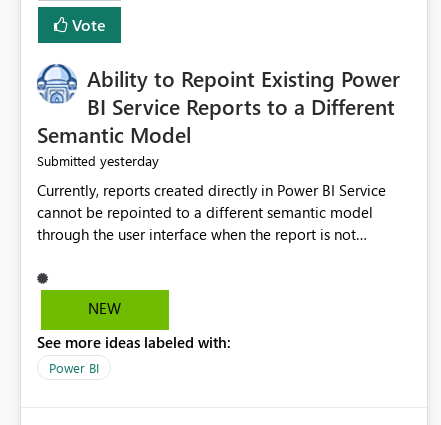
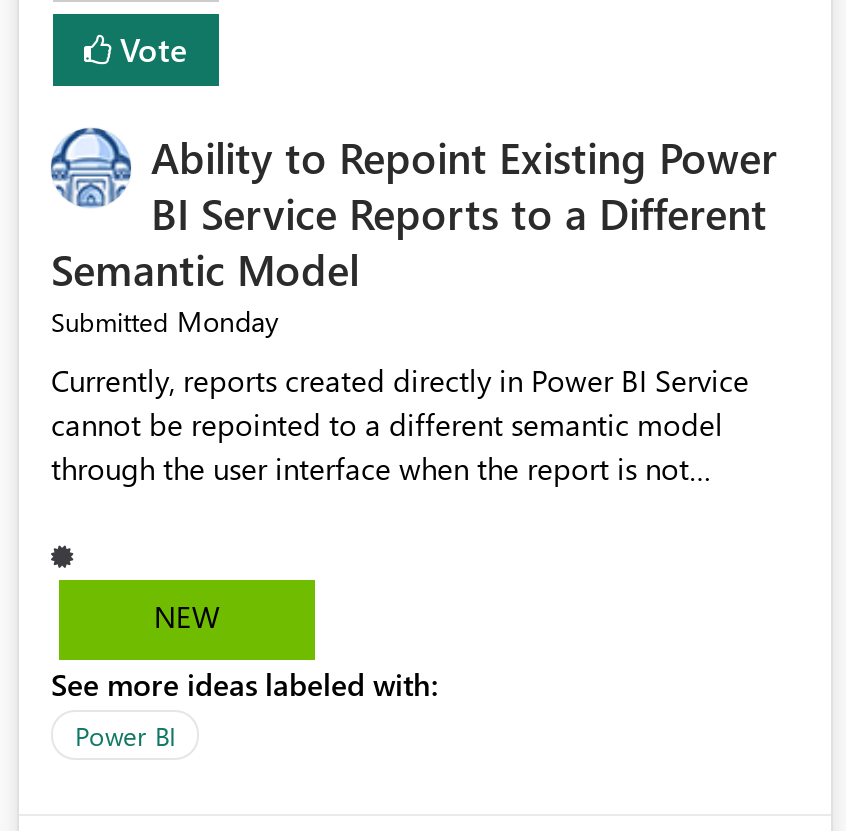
- Submitted yesterday
+ Submitted Monday
